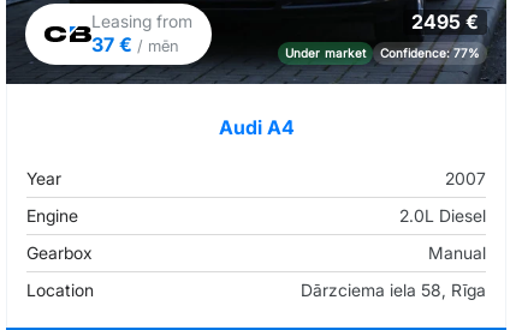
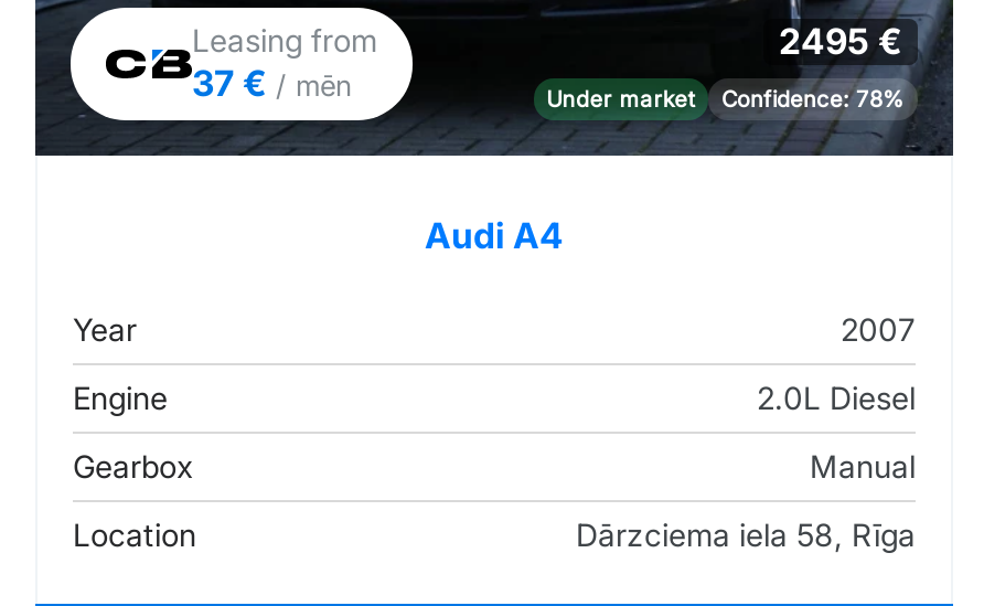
- Under market Confidence: 77%
+ Under market Confidence: 78%
